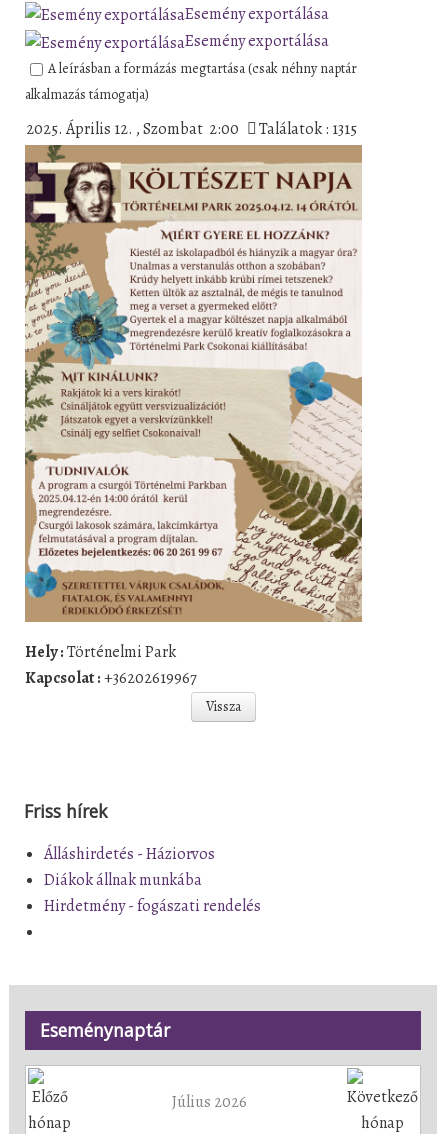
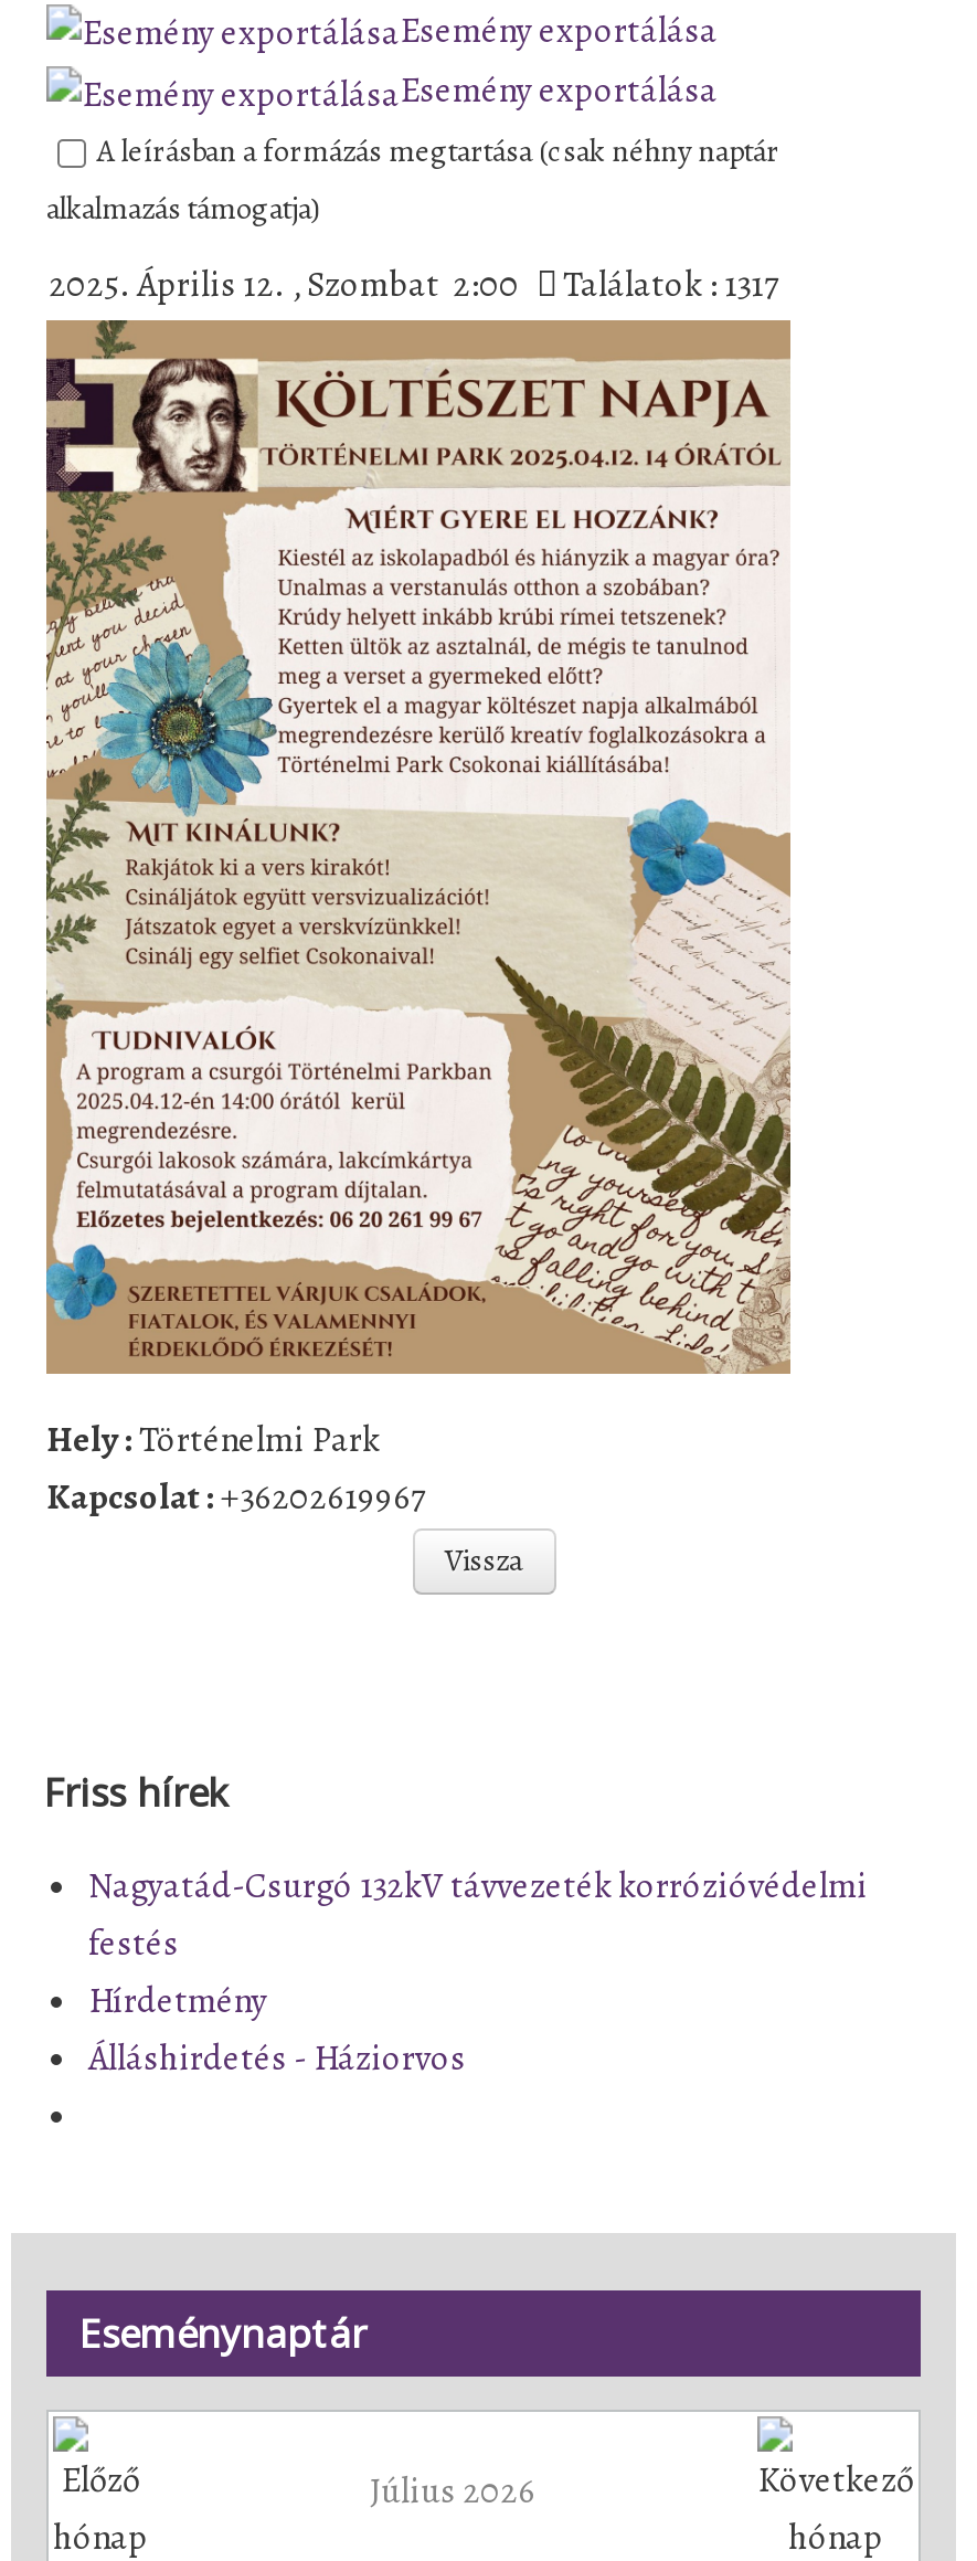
- 2025. Április 12. , Szombat 2:00 Találatok : 1315
+ 2025. Április 12. , Szombat 2:00 Találatok : 1317

+ Nagyatád-Csurgó 132kV távvezeték korrózióvédelmi
+ festés
+ Hírdetmény

moved down: Álláshirdetés - Háziorvos

- Diákok állnak munkába
- Hirdetmény - fogászati rendelés
